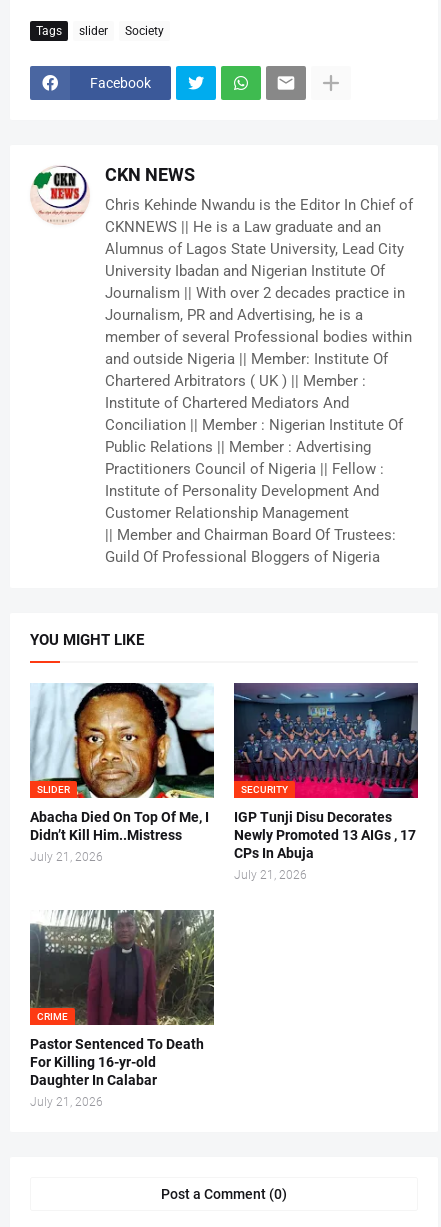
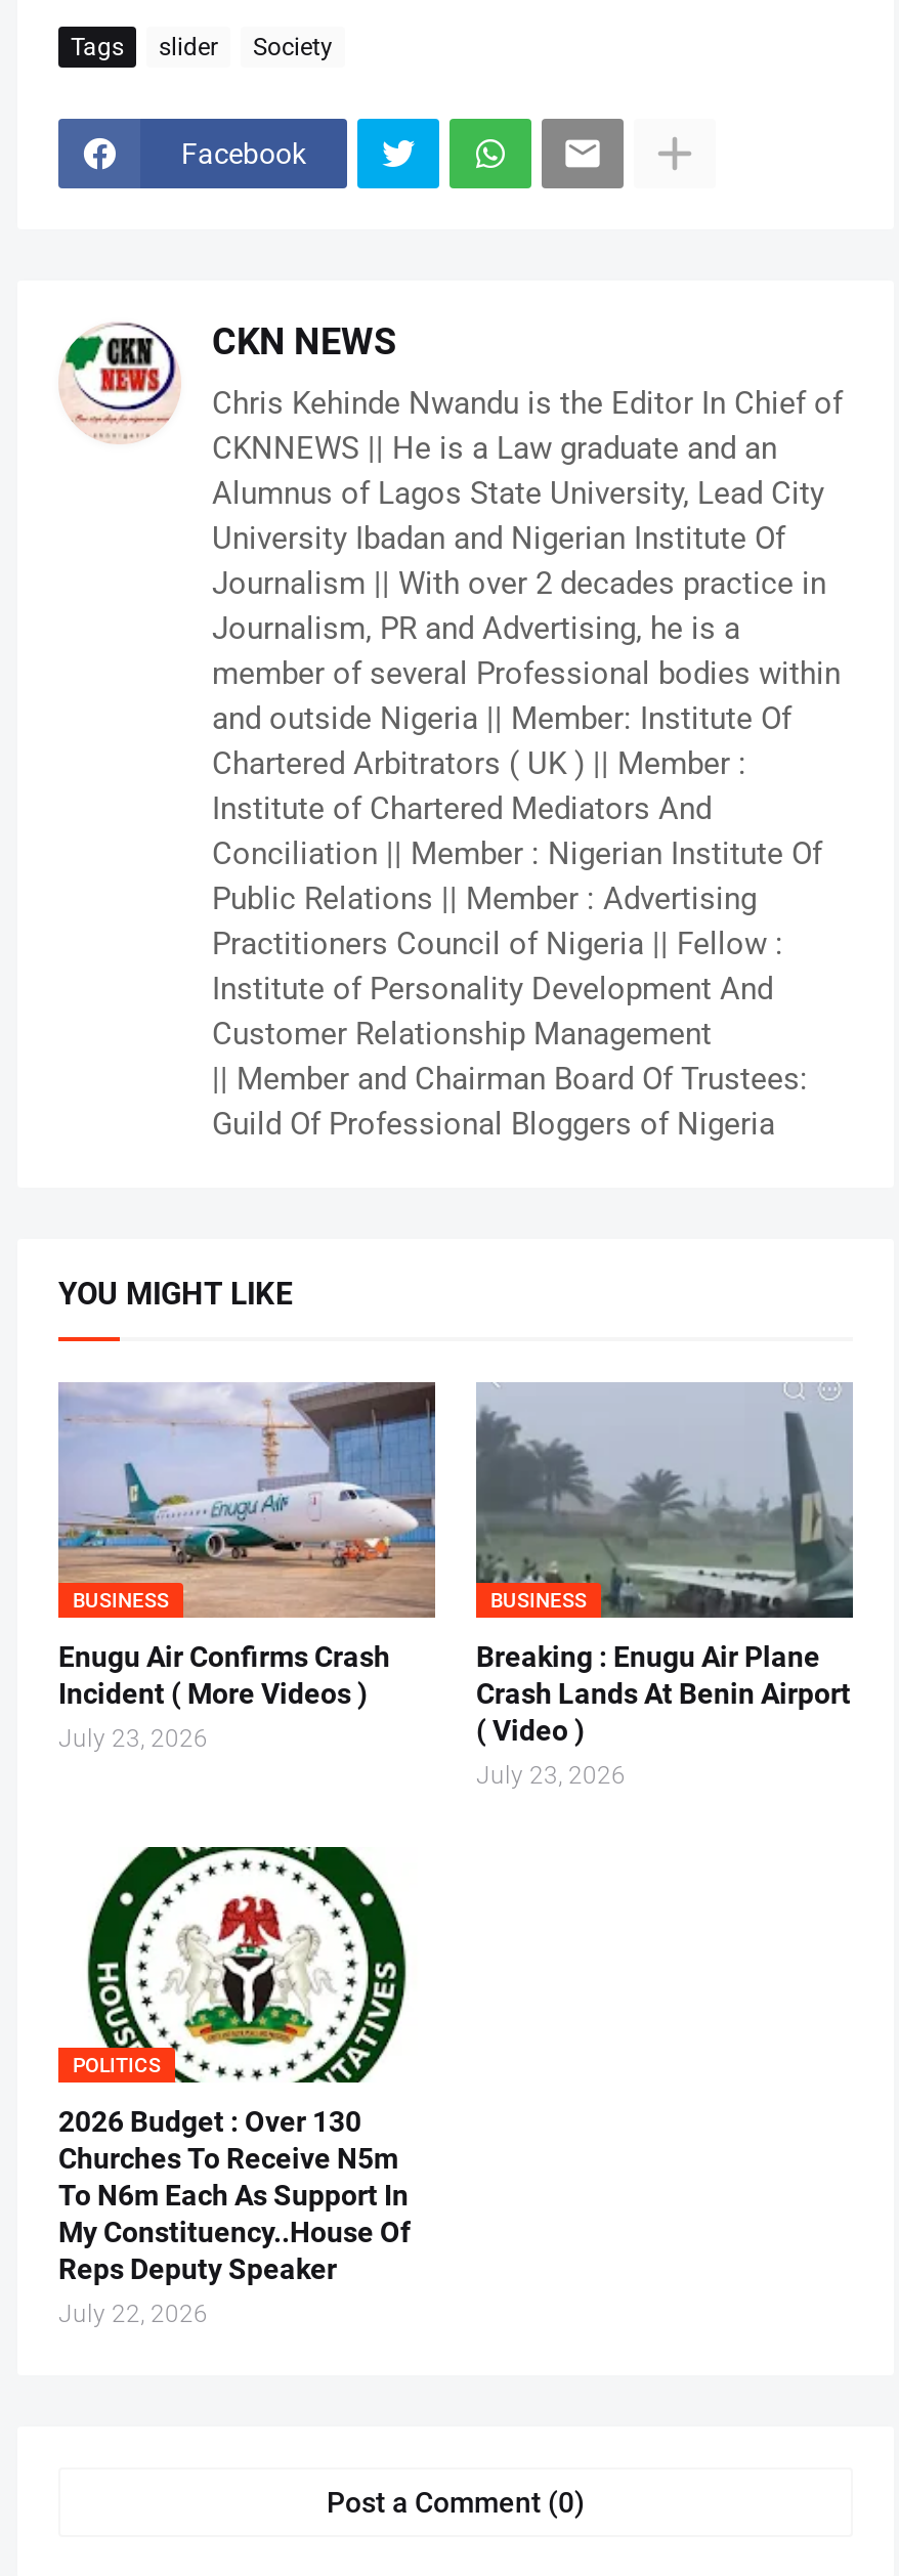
- [image]
- SLIDER
+ [image]
+ BUSINESS

- [image]
- SECURITY
+ [image]
+ BUSINESS

- Abacha Died On Top Of Me, I
- Didn’t Kill Him..Mistress
- July 21, 2026
+ Enugu Air Confirms Crash
+ Incident ( More Videos )
+ July 23, 2026

- IGP Tunji Disu Decorates
- Newly Promoted 13 AIGs , 17
- CPs In Abuja
- July 21, 2026
+ Breaking : Enugu Air Plane
+ Crash Lands At Benin Airport
+ ( Video )
+ July 23, 2026

- [image]
- CRIME
+ [image]
+ POLITICS

- Pastor Sentenced To Death
- For Killing 16-yr-old
- Daughter In Calabar
- July 21, 2026
+ 2026 Budget : Over 130
+ Churches To Receive N5m
+ To N6m Each As Support In
+ My Constituency..House Of
+ Reps Deputy Speaker
+ July 22, 2026
